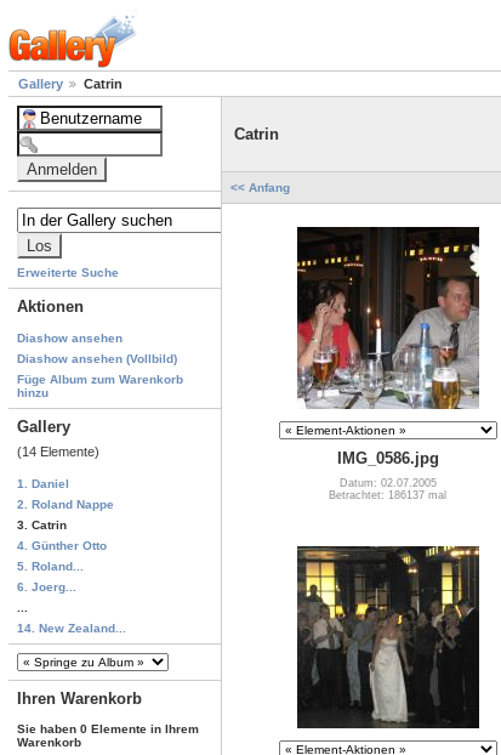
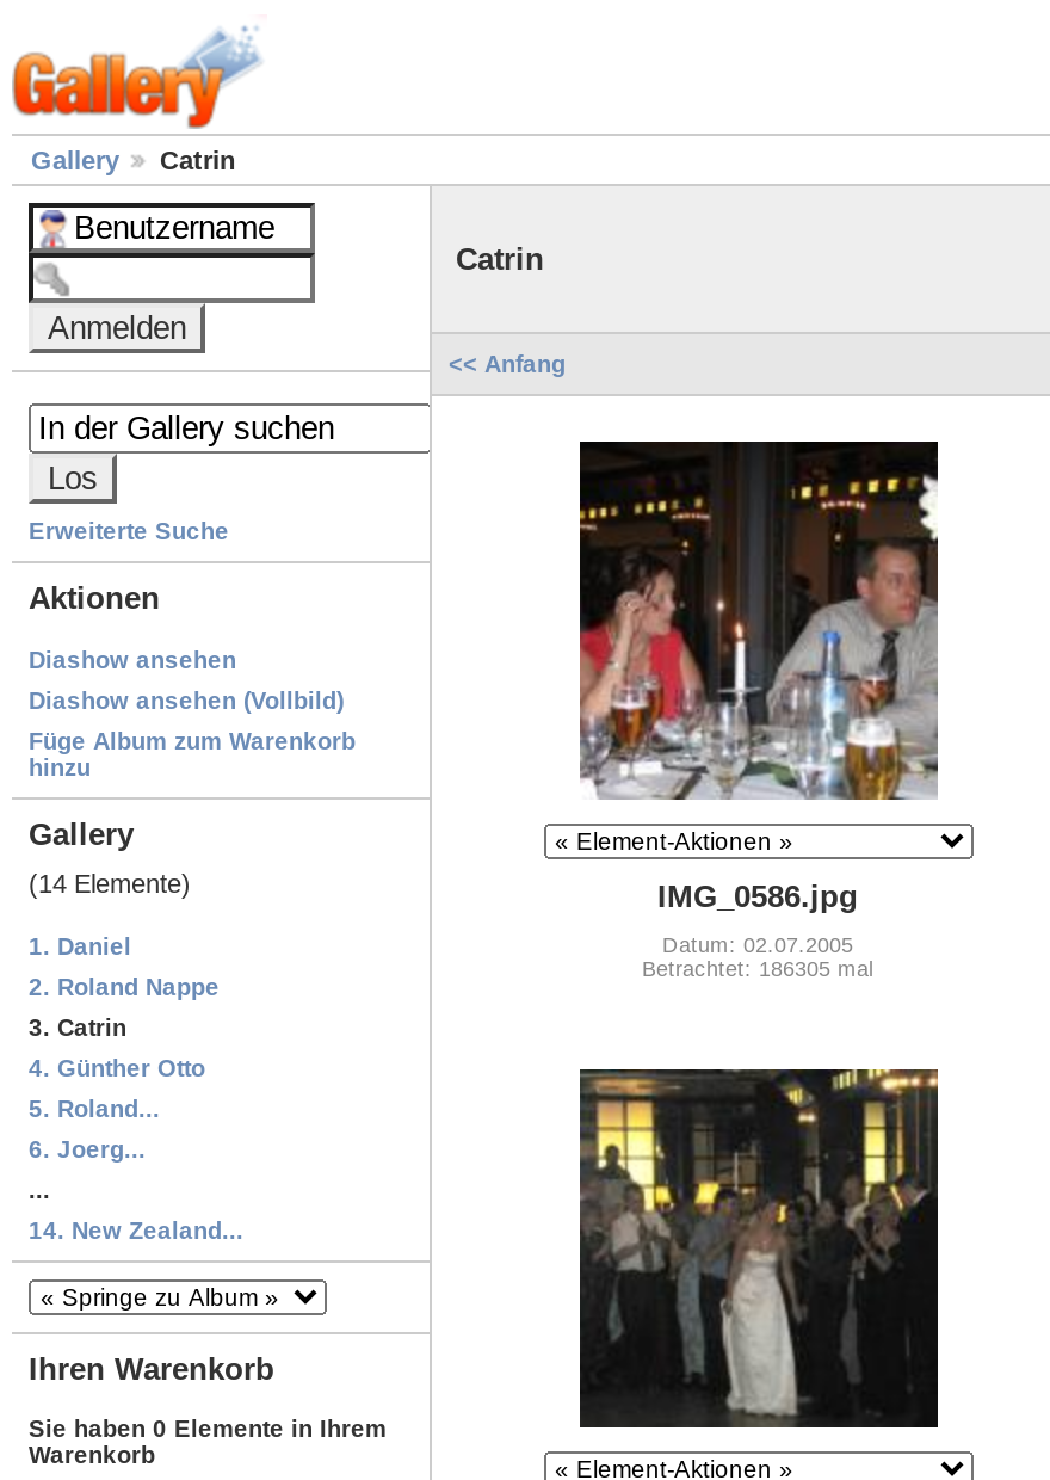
- Betrachtet: 186137 mal
+ Betrachtet: 186305 mal
